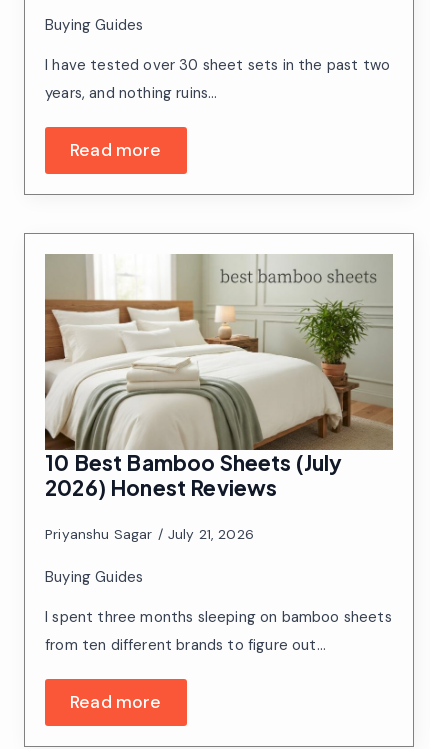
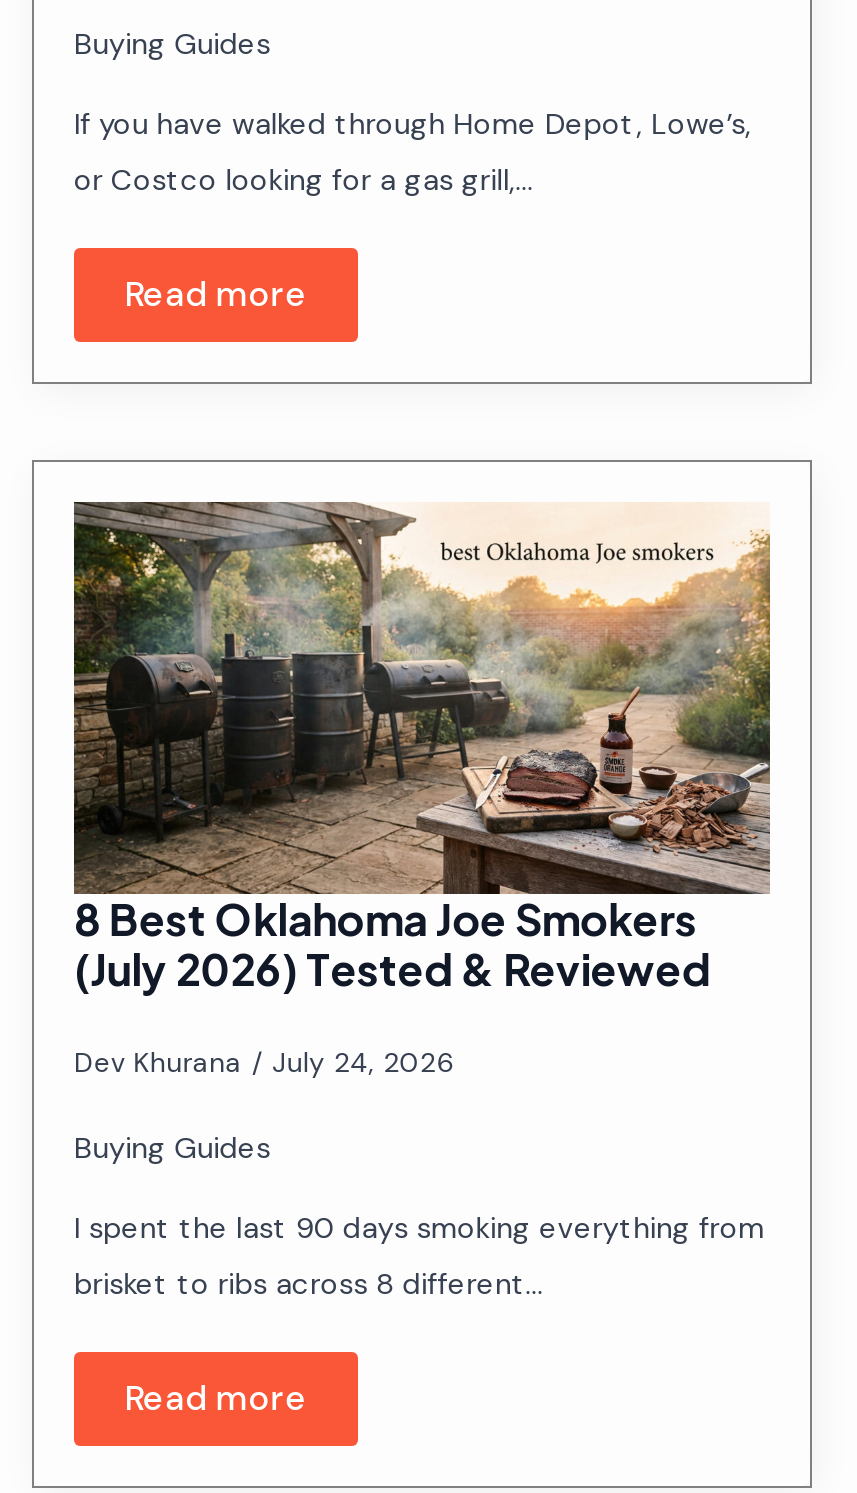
- I have tested over 30 sheet sets in the past two
- years, and nothing ruins…
+ If you have walked through Home Depot, Lowe’s,
+ or Costco looking for a gas grill,…

- [image]
- 10 Best Bamboo Sheets (July
- 2026) Honest Reviews
+ [image]
+ 8 Best Oklahoma Joe Smokers
+ (July 2026) Tested & Reviewed

- Priyanshu Sagar
- July 21, 2026
+ Dev Khurana
+ July 24, 2026

- I spent three months sleeping on bamboo sheets
- from ten different brands to figure out…
+ I spent the last 90 days smoking everything from
+ brisket to ribs across 8 different…
